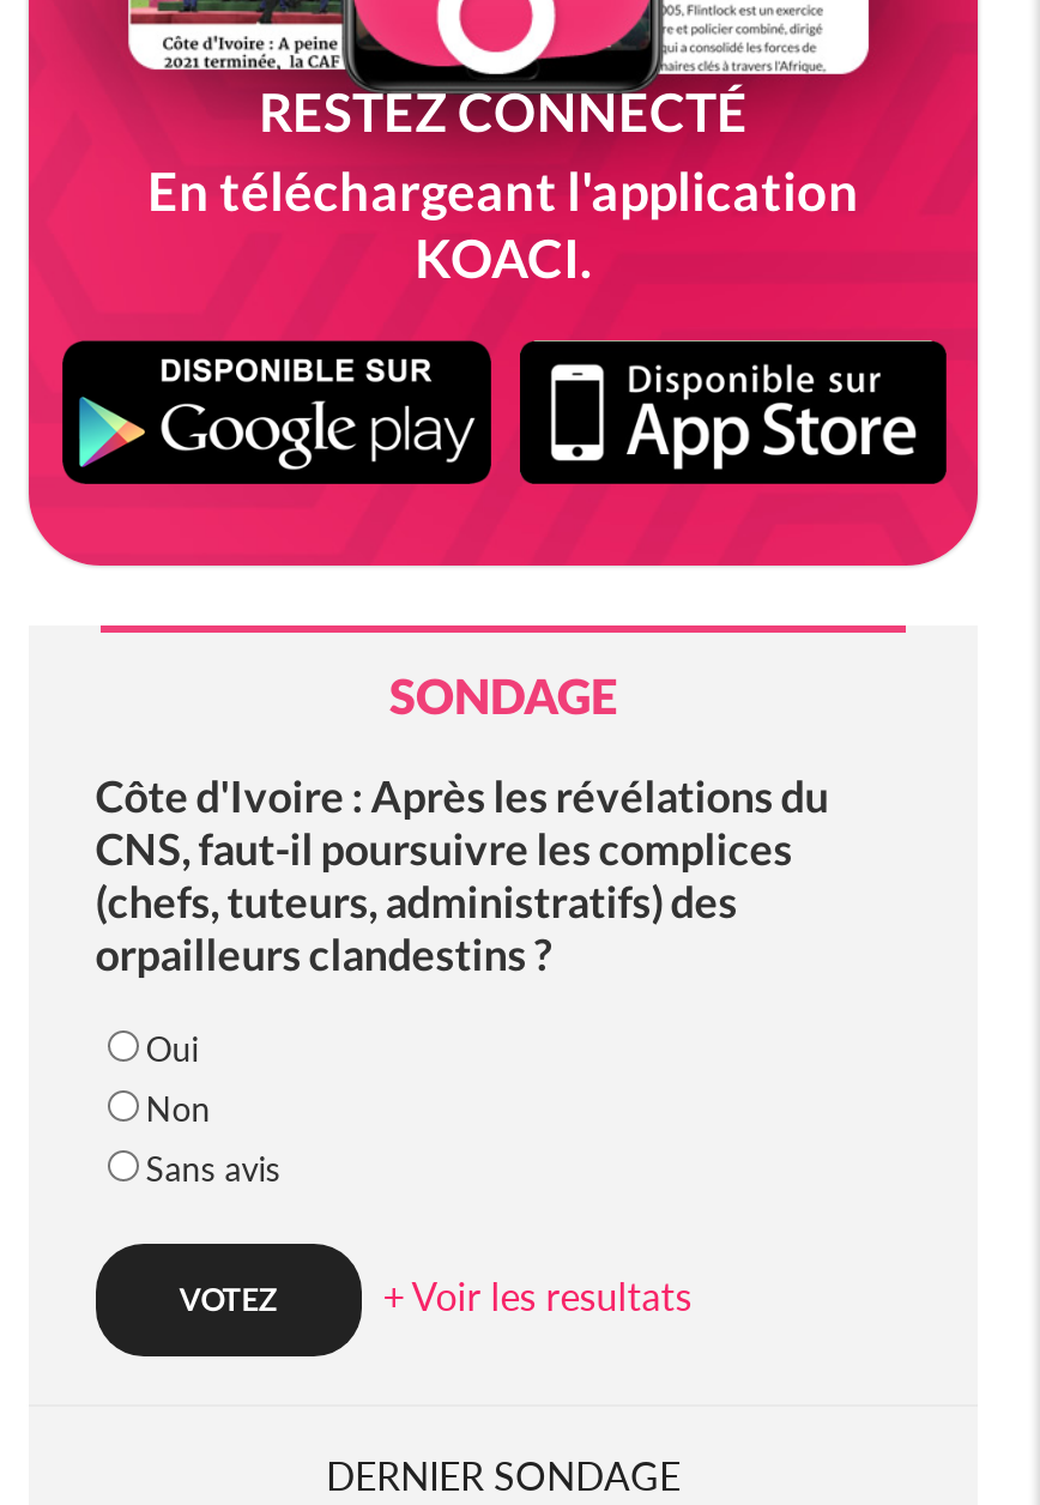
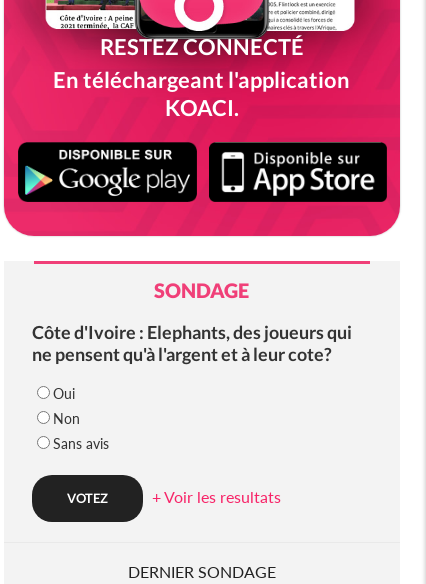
- Côte d'Ivoire : Après les révélations du
- CNS, faut-il poursuivre les complices
- (chefs, tuteurs, administratifs) des
- orpailleurs clandestins ?
+ Côte d'Ivoire : Elephants, des joueurs qui
+ ne pensent qu'à l'argent et à leur cote?
